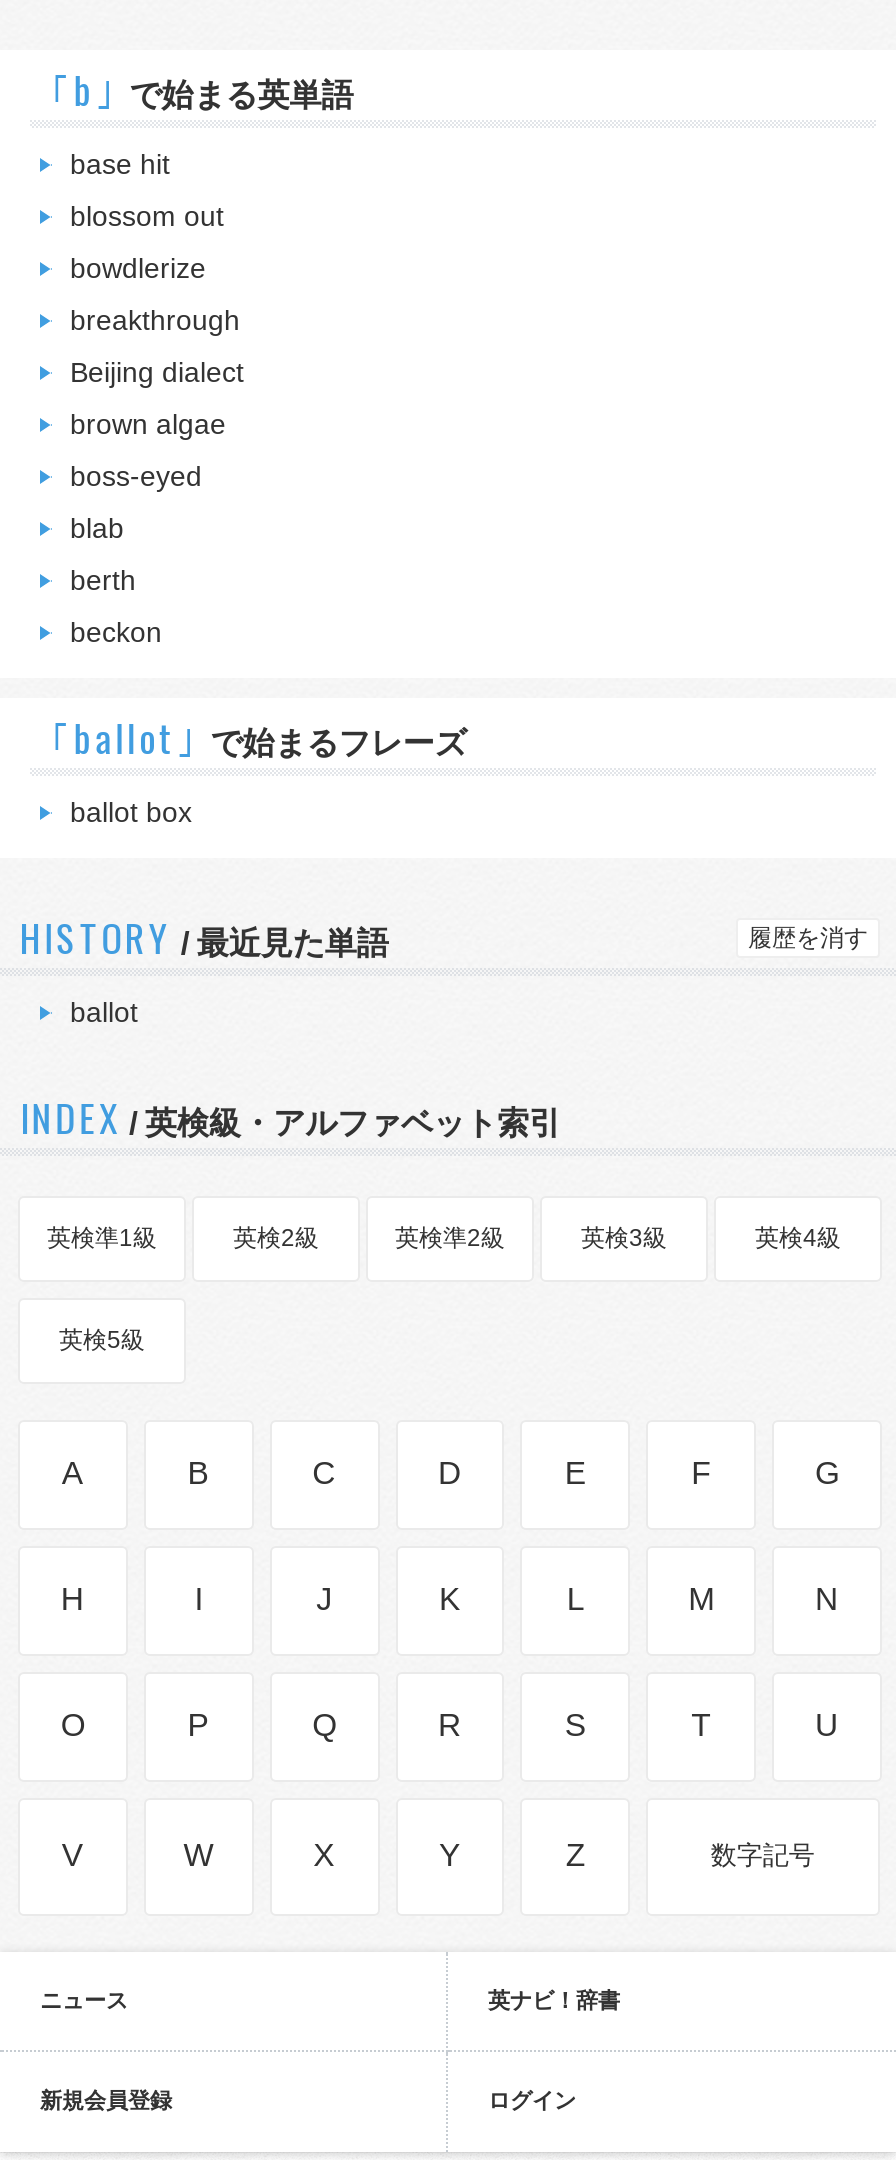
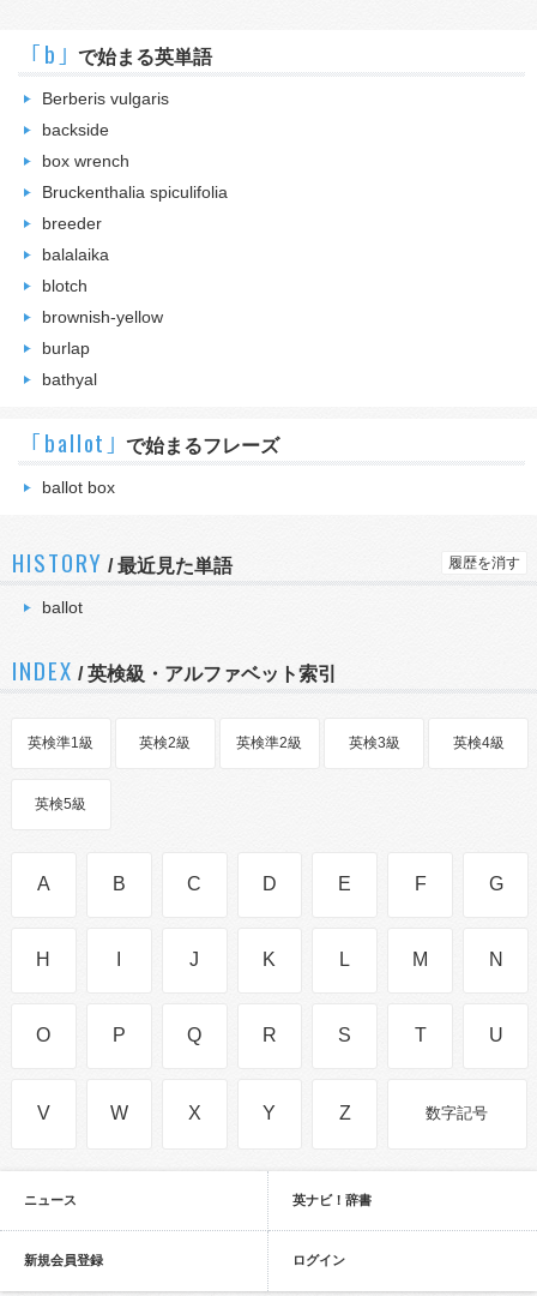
- base hit
+ Berberis vulgaris

- blossom out
+ backside

- bowdlerize
+ box wrench

- breakthrough
+ Bruckenthalia spiculifolia

- Beijing dialect
+ breeder

- brown algae
+ balalaika

- boss-eyed
+ blotch

- blab
+ brownish-yellow

- berth
+ burlap

- beckon
+ bathyal
